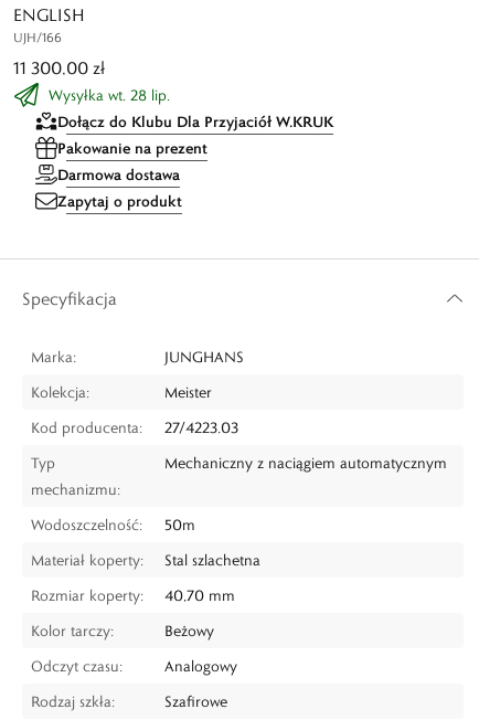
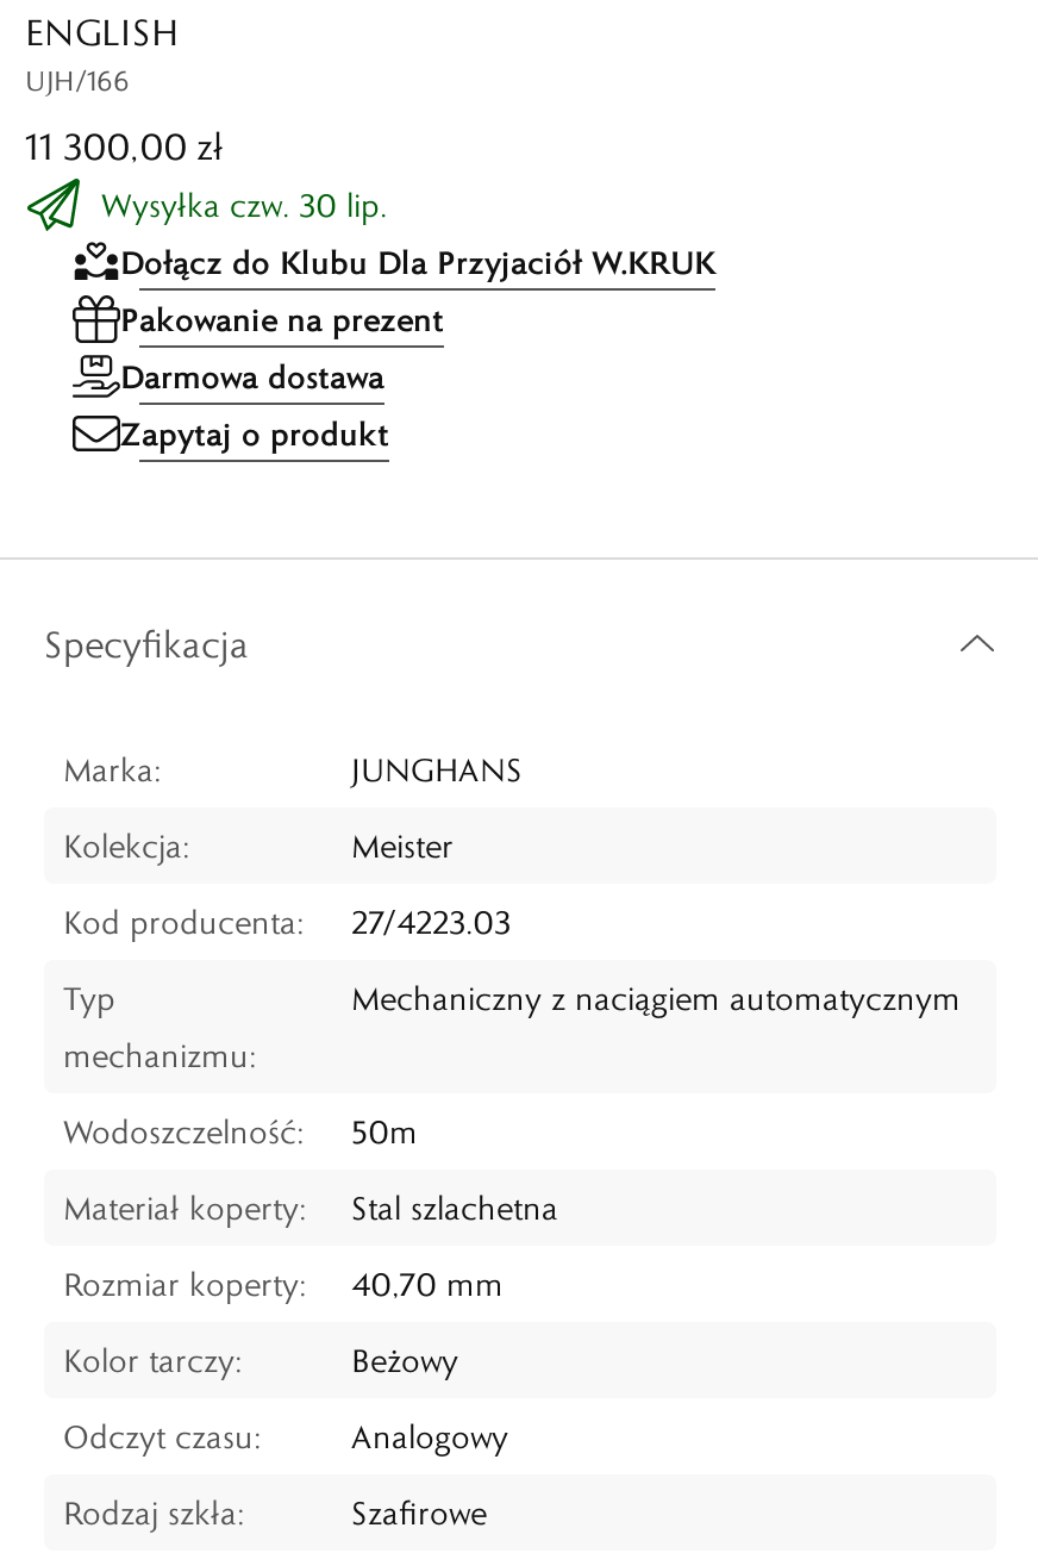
- Wysyłka wt. 28 lip.
+ Wysyłka czw. 30 lip.
